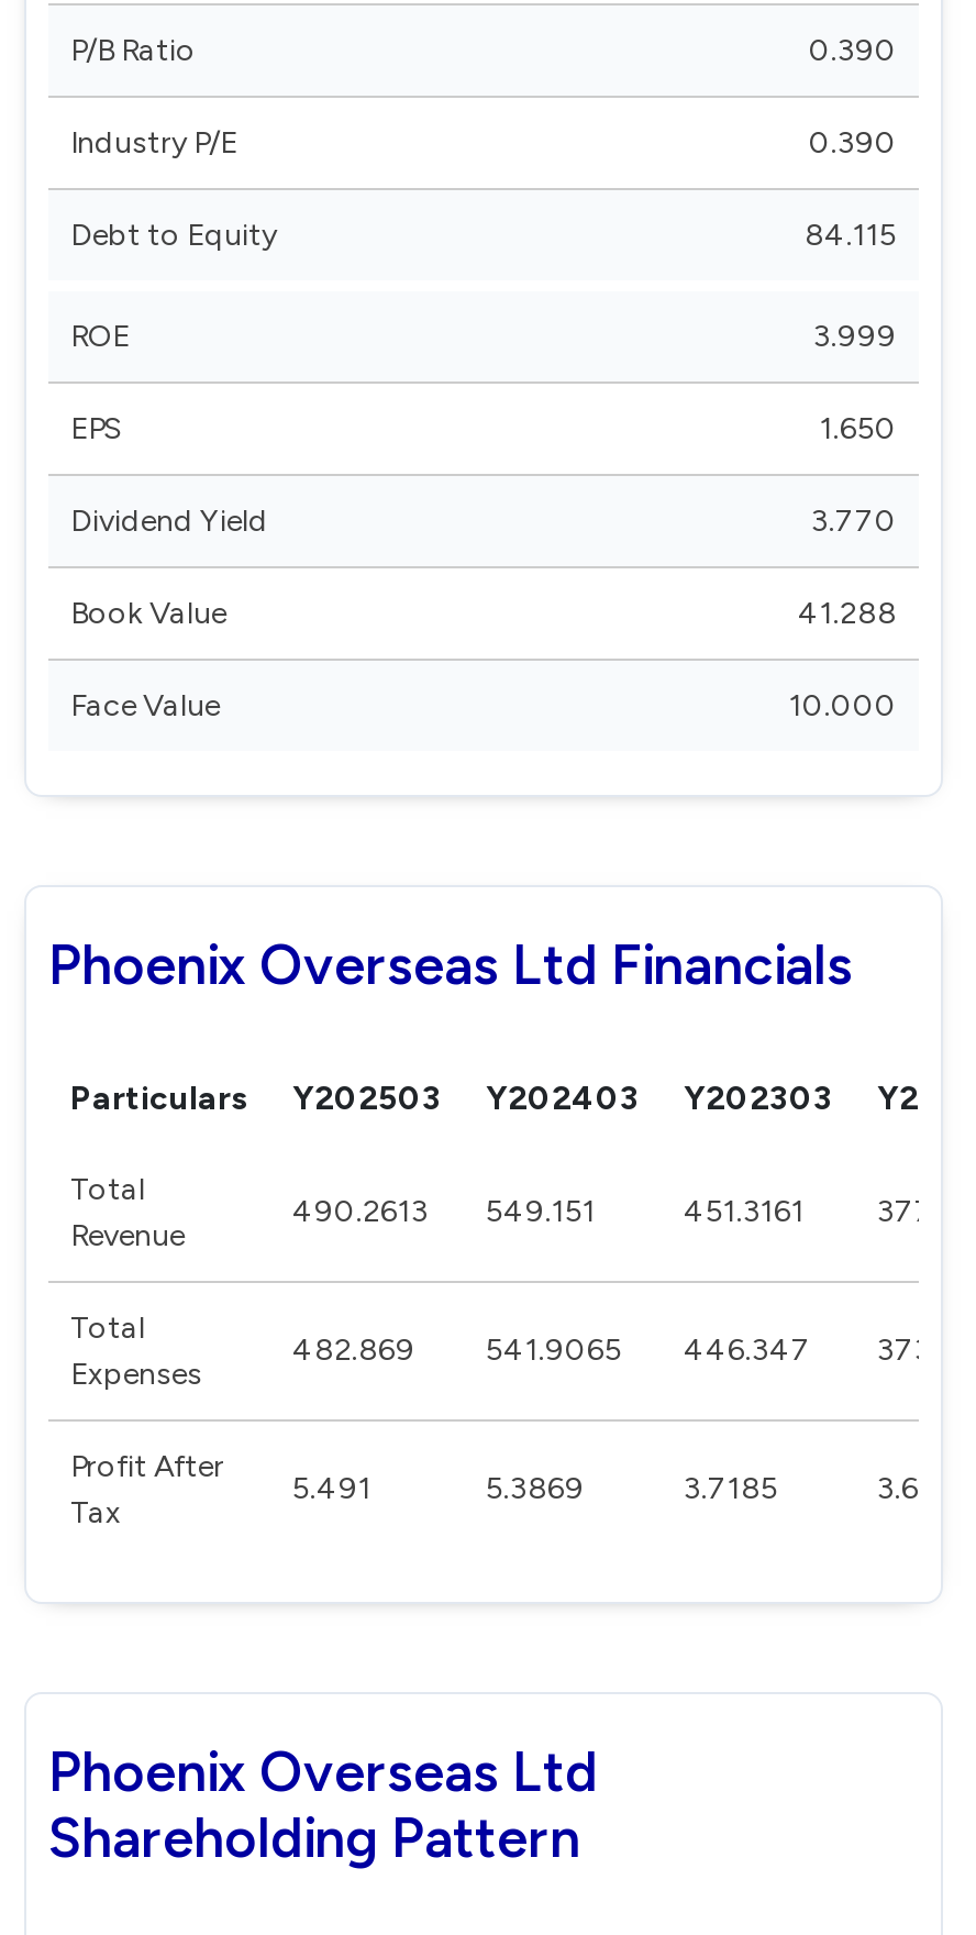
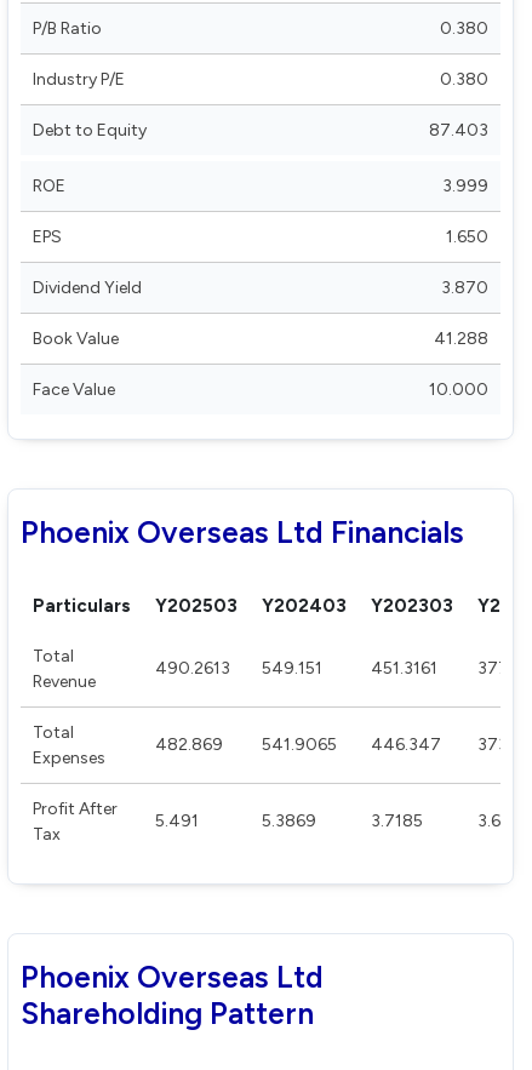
- 0.390
+ 0.380

- 0.390
+ 0.380

- 84.115
+ 87.403

- 3.770
+ 3.870
